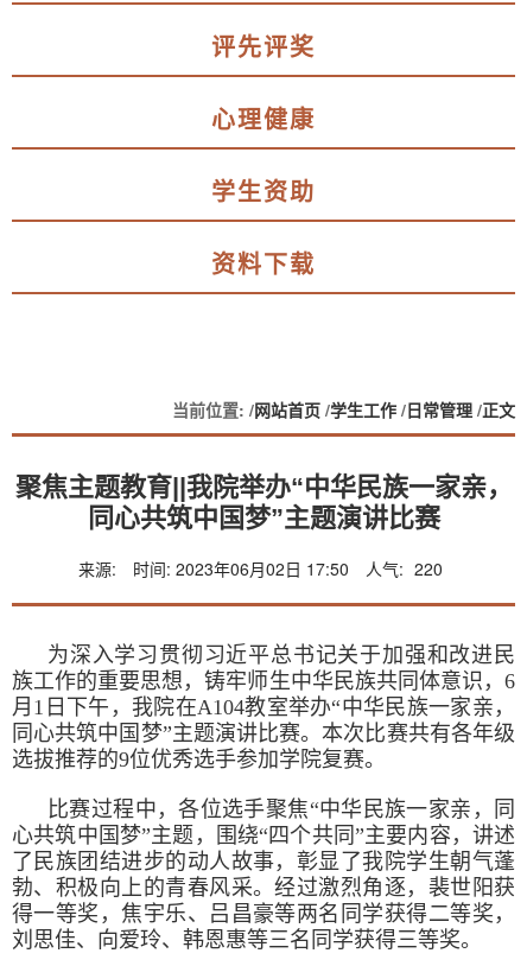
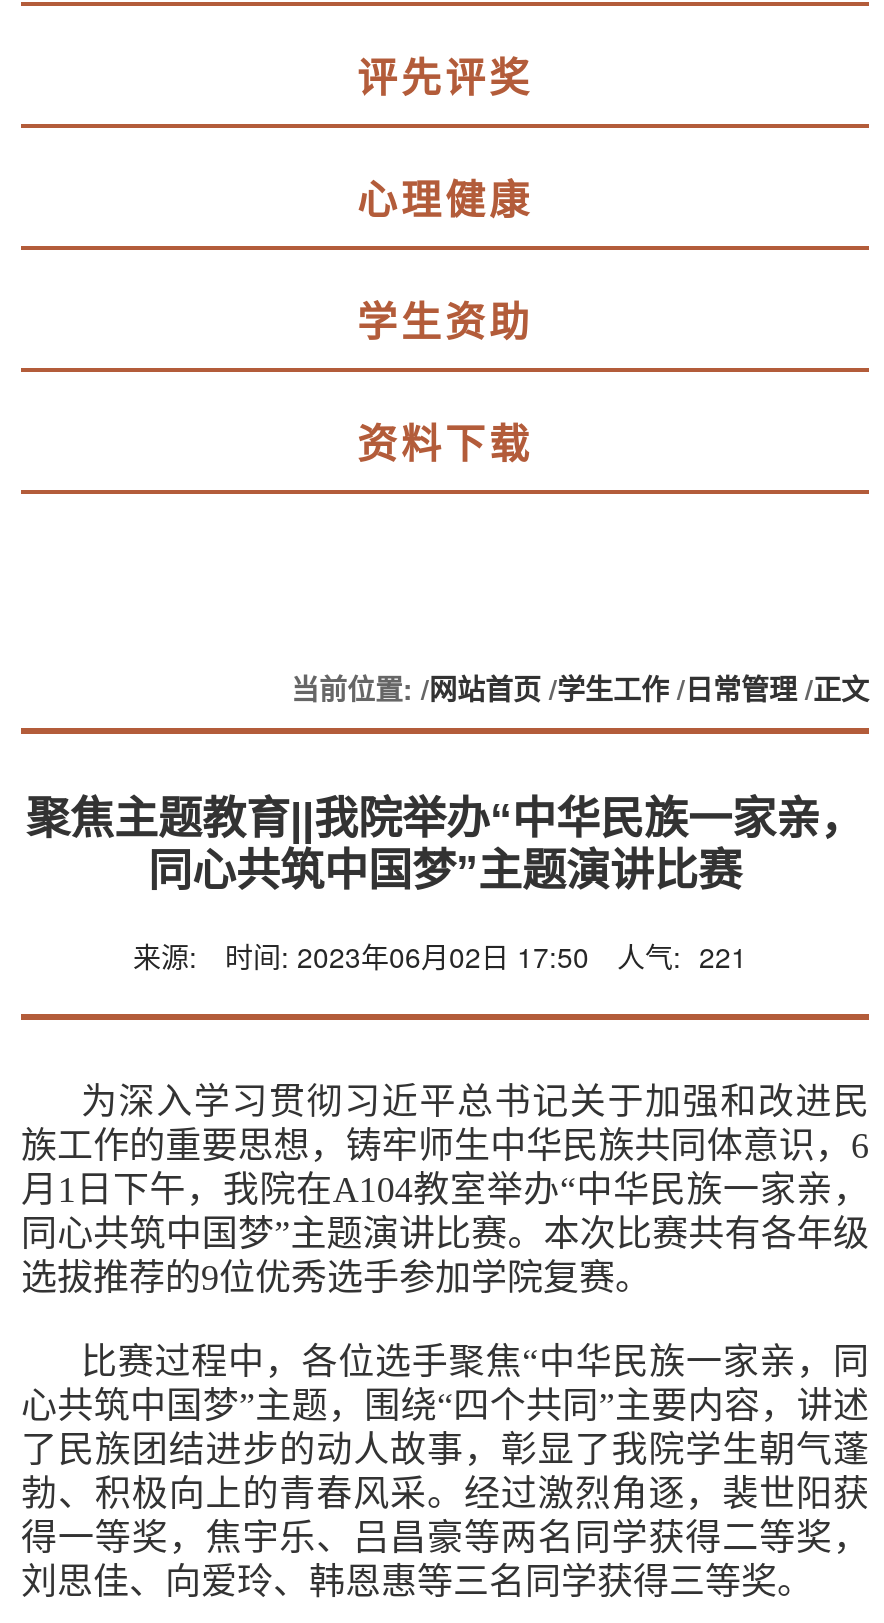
- 来源: 时间: 2023年06月02日 17:50 人气: 220
+ 来源: 时间: 2023年06月02日 17:50 人气: 221
